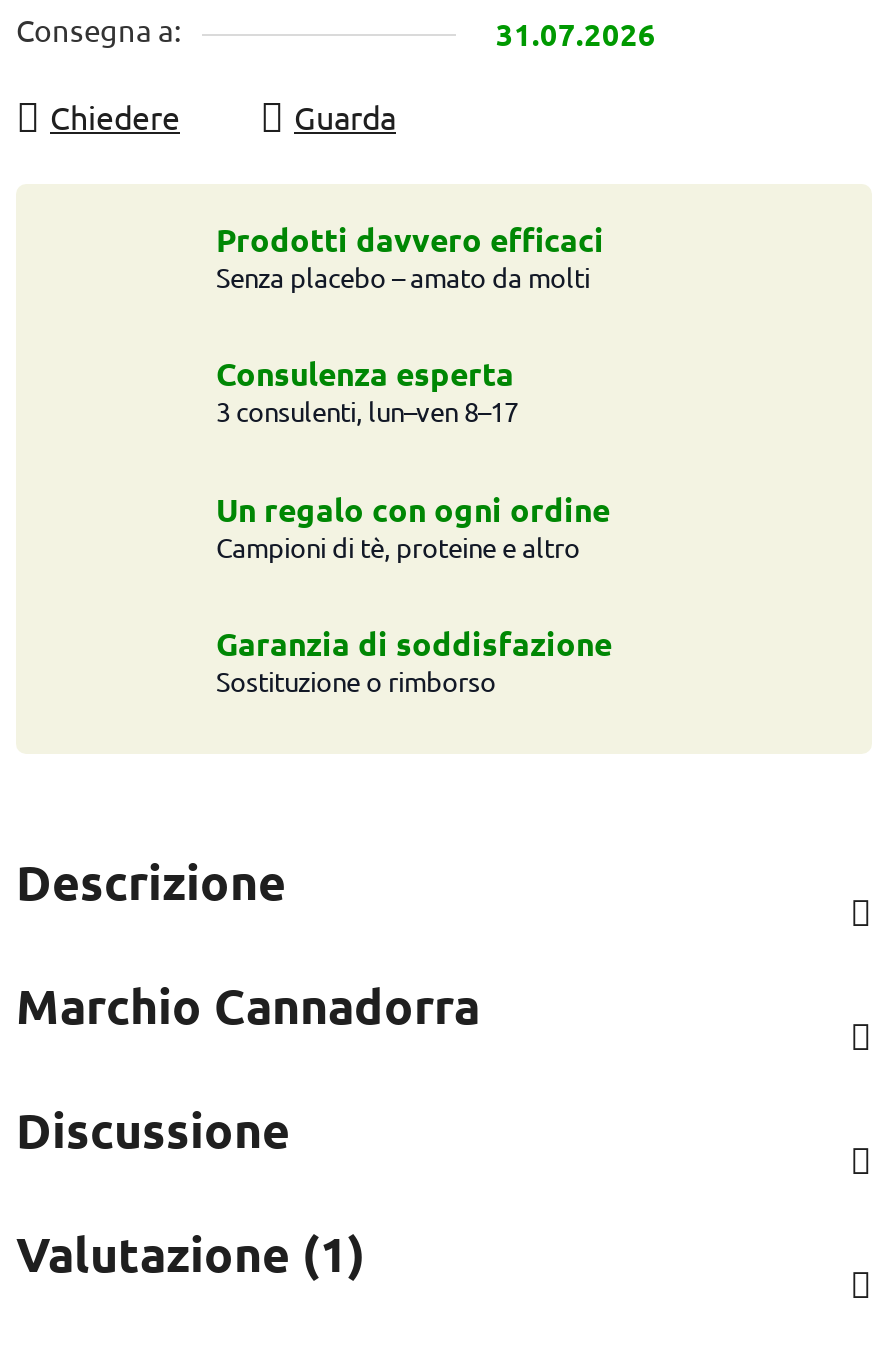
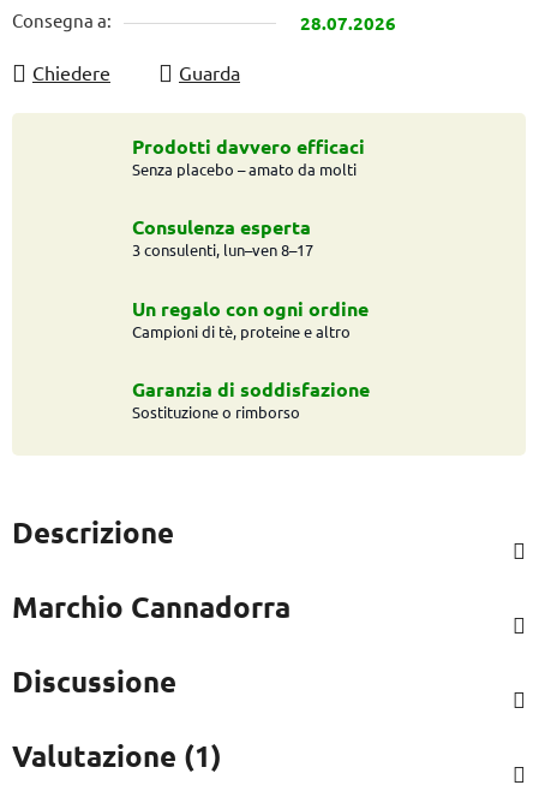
- 31.07.2026
+ 28.07.2026
